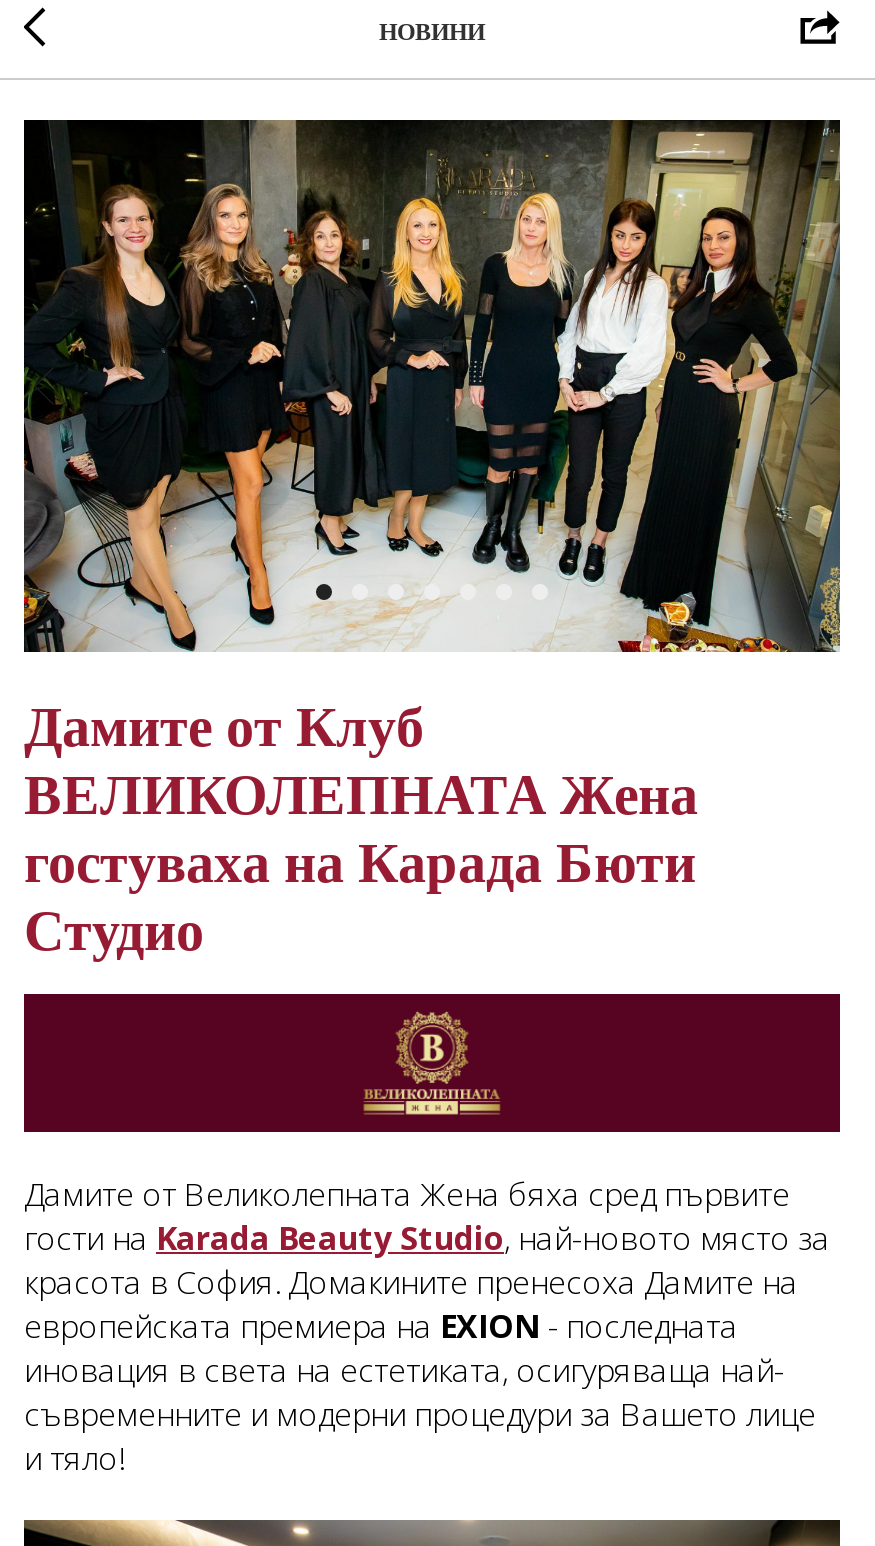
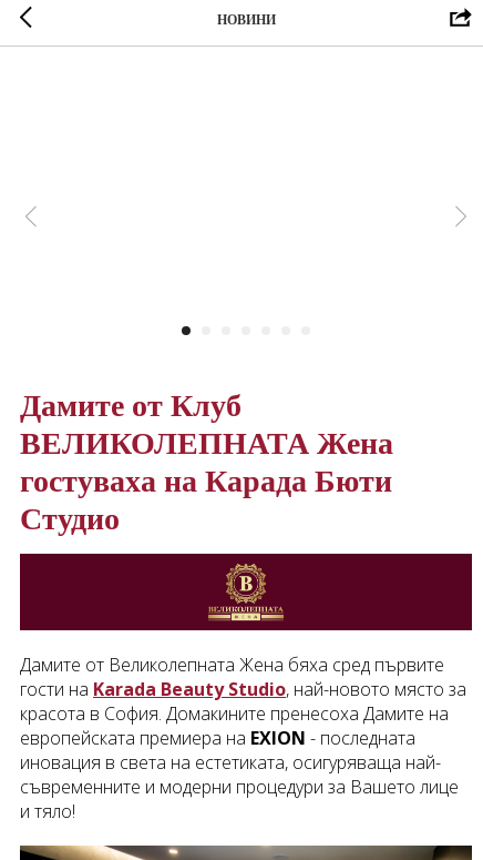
- [image]
